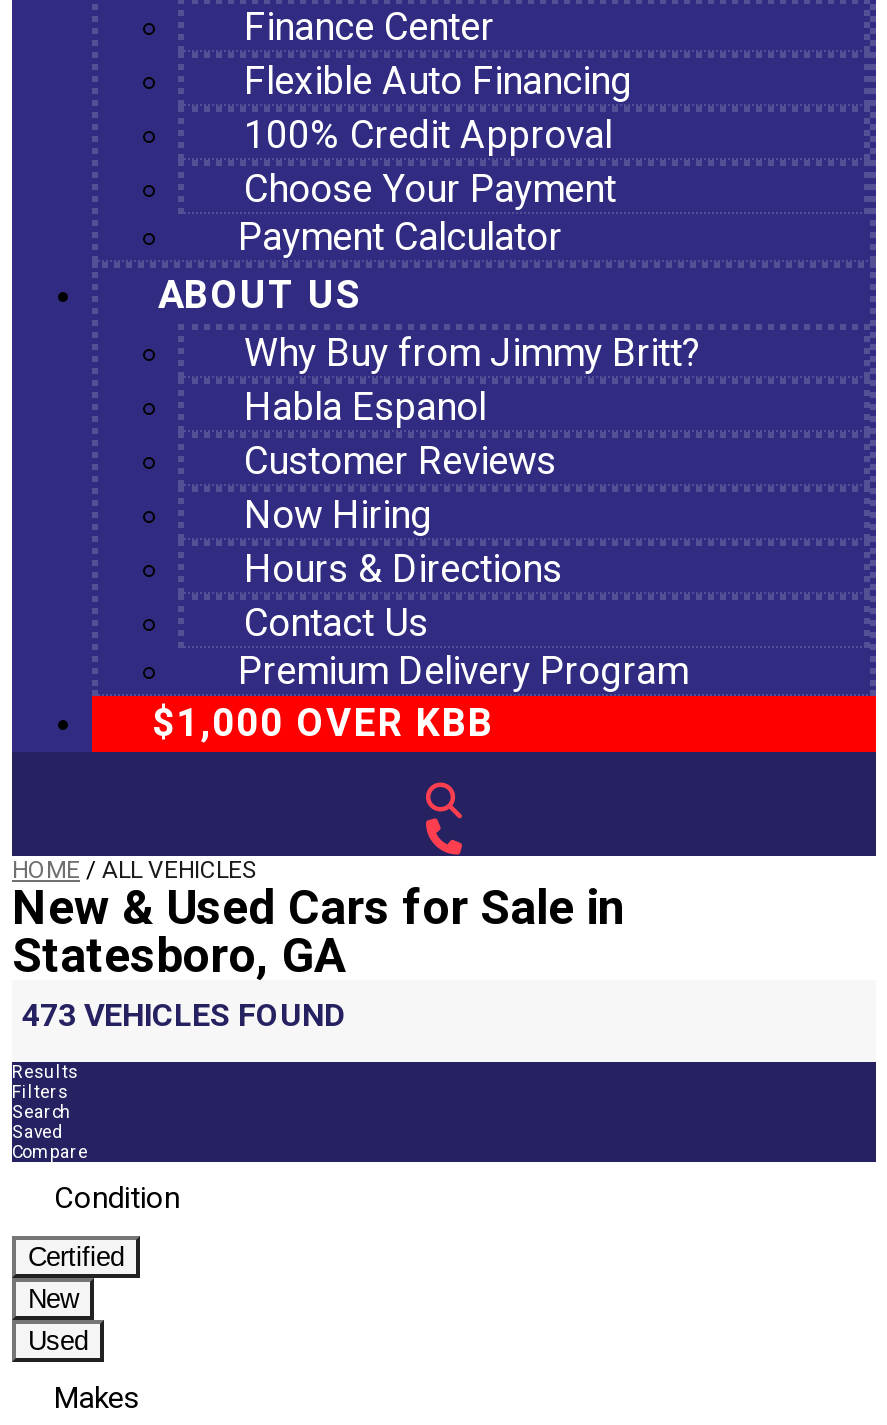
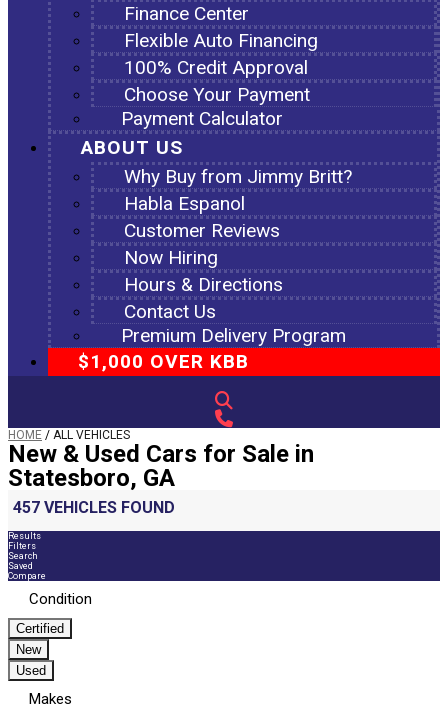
- 473 VEHICLES FOUND
+ 457 VEHICLES FOUND
